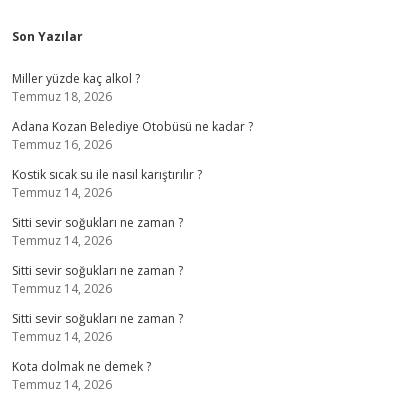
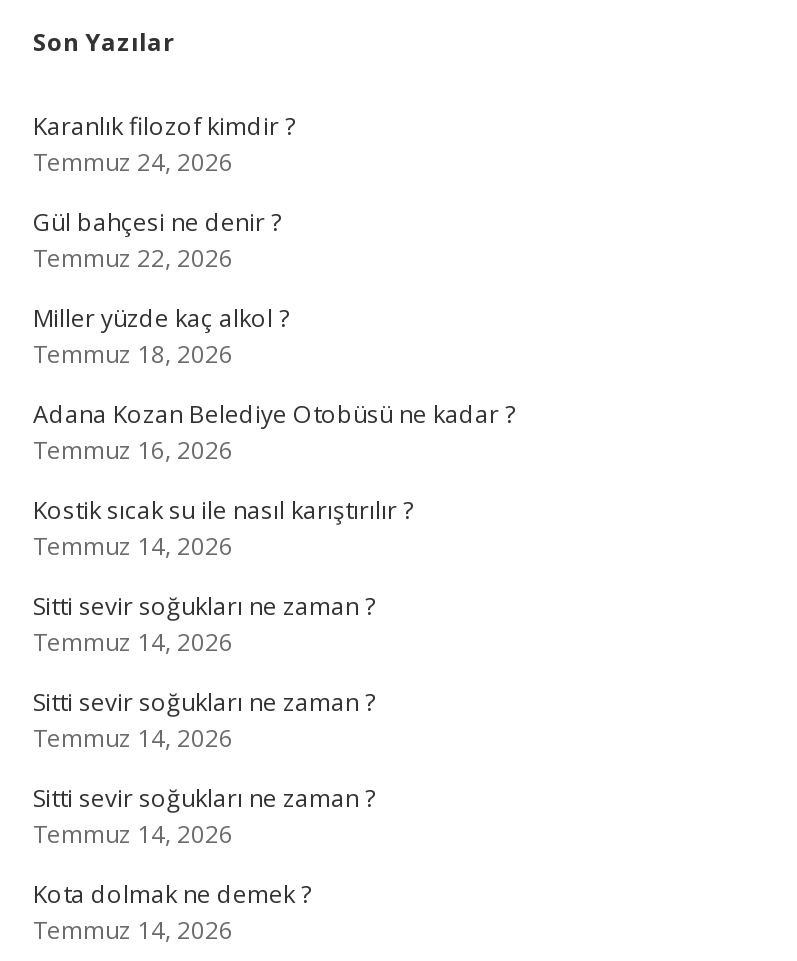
+ Karanlık filozof kimdir ?
+ Temmuz 24, 2026
+ Gül bahçesi ne denir ?
+ Temmuz 22, 2026
